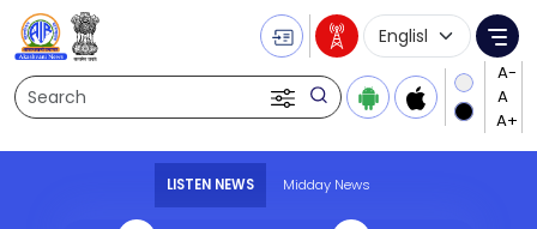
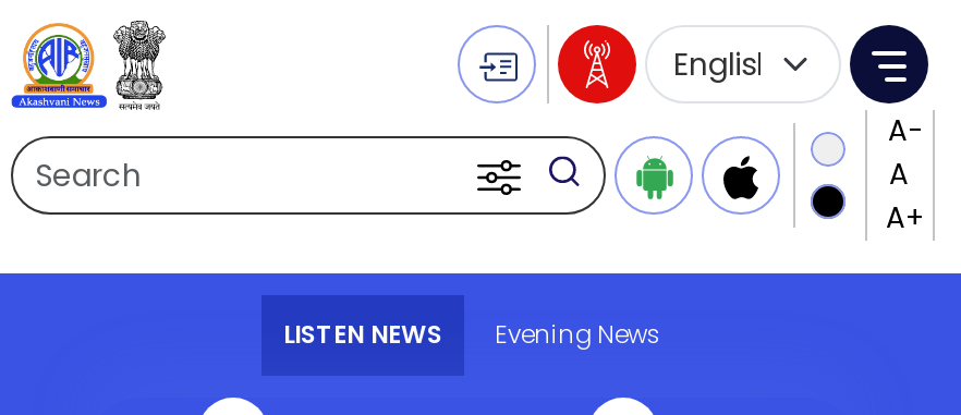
- Midday News
+ Evening News
